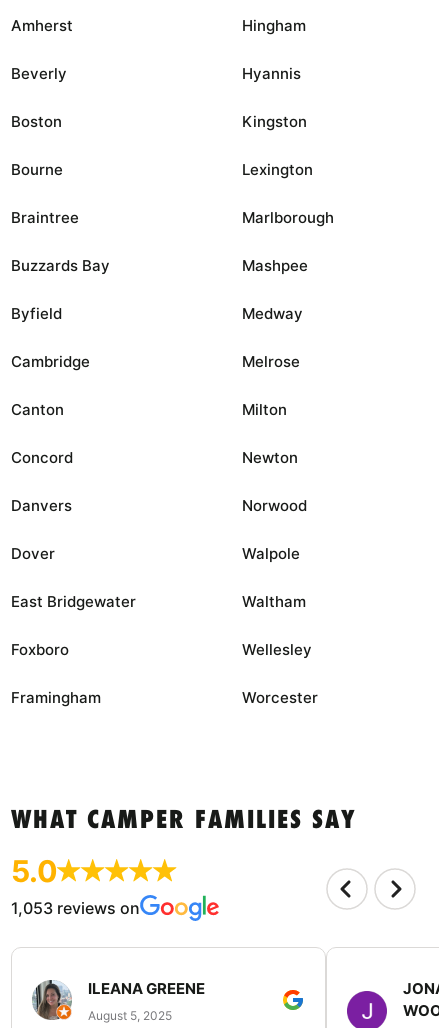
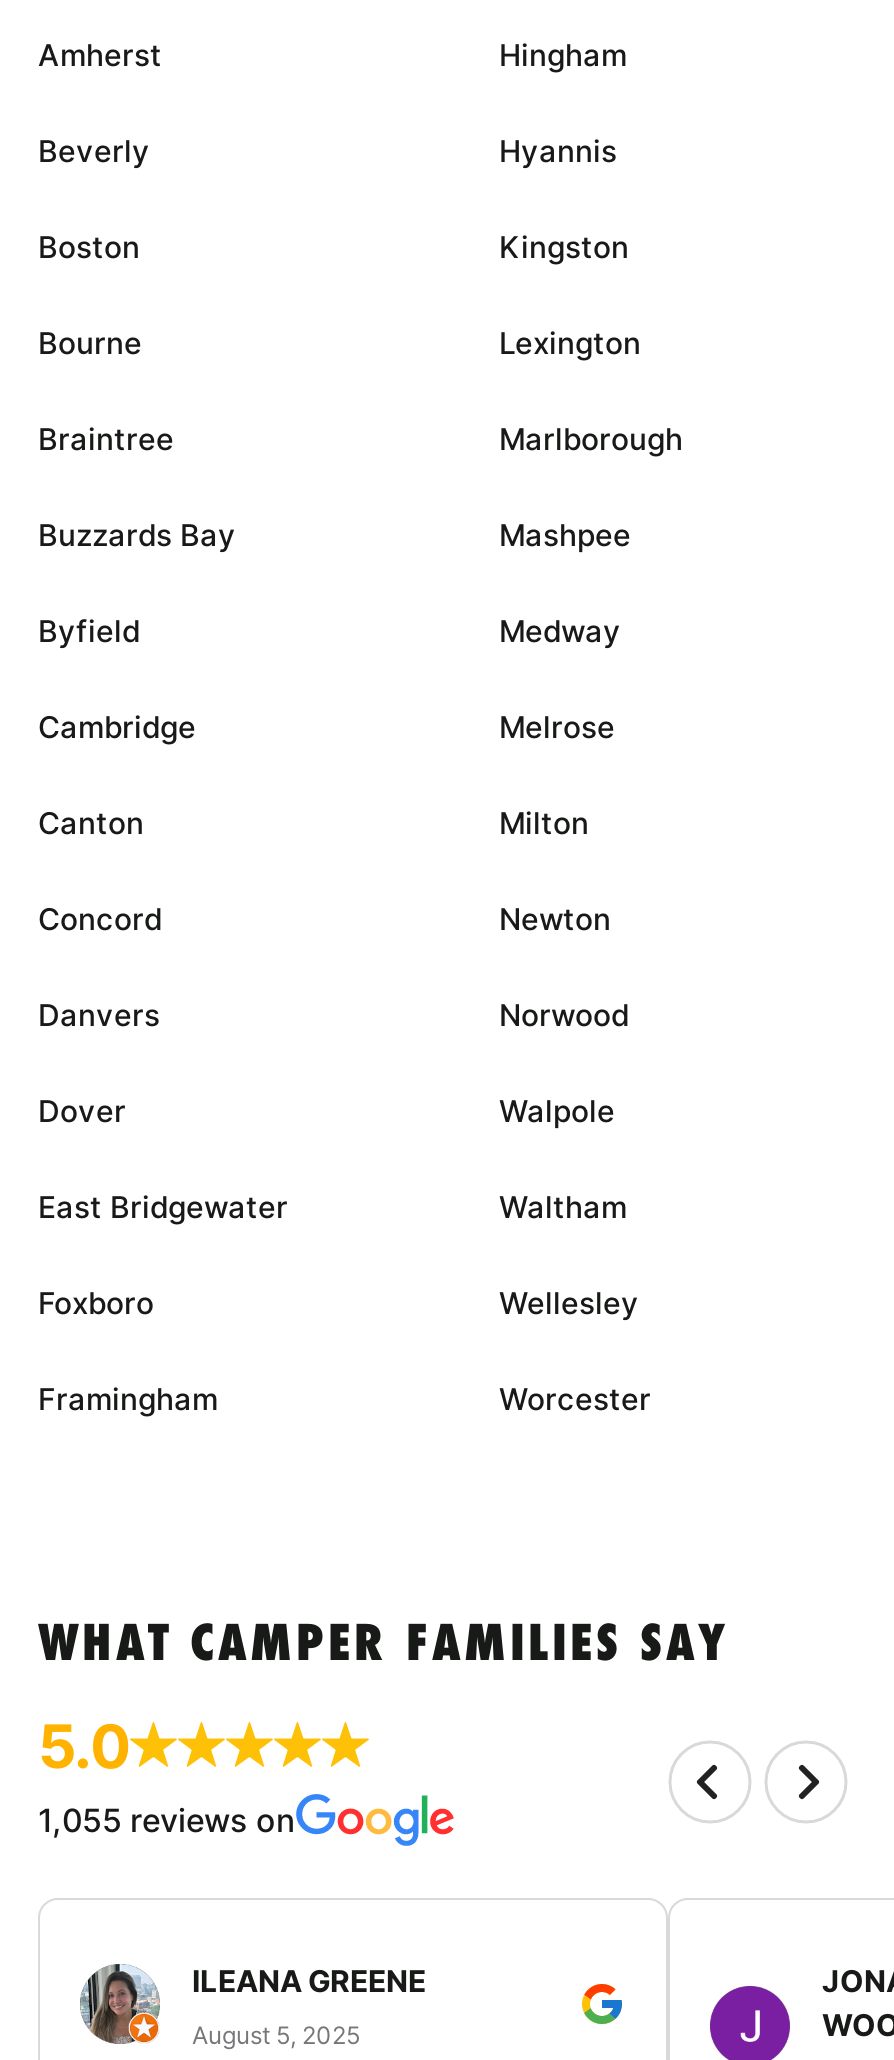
- 1,053 reviews on
+ 1,055 reviews on
